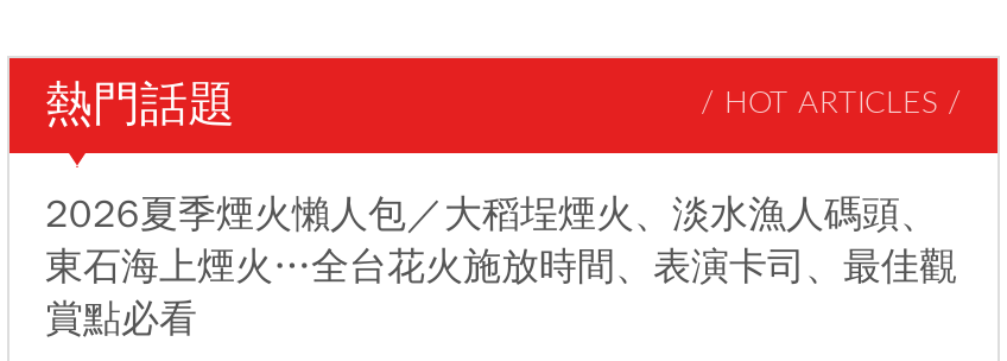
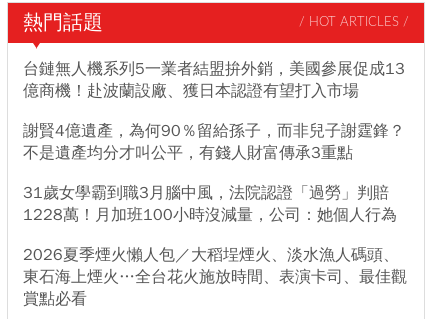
+ 台鏈無人機系列5一業者結盟拚外銷，美國參展促成13
+ 億商機！赴波蘭設廠、獲日本認證有望打入市場
+ 謝賢4億遺產，為何90％留給孫子，而非兒子謝霆鋒？
+ 不是遺產均分才叫公平，有錢人財富傳承3重點
+ 31歲女學霸到職3月腦中風，法院認證「過勞」判賠
+ 1228萬！月加班100小時沒減量，公司：她個人行為
